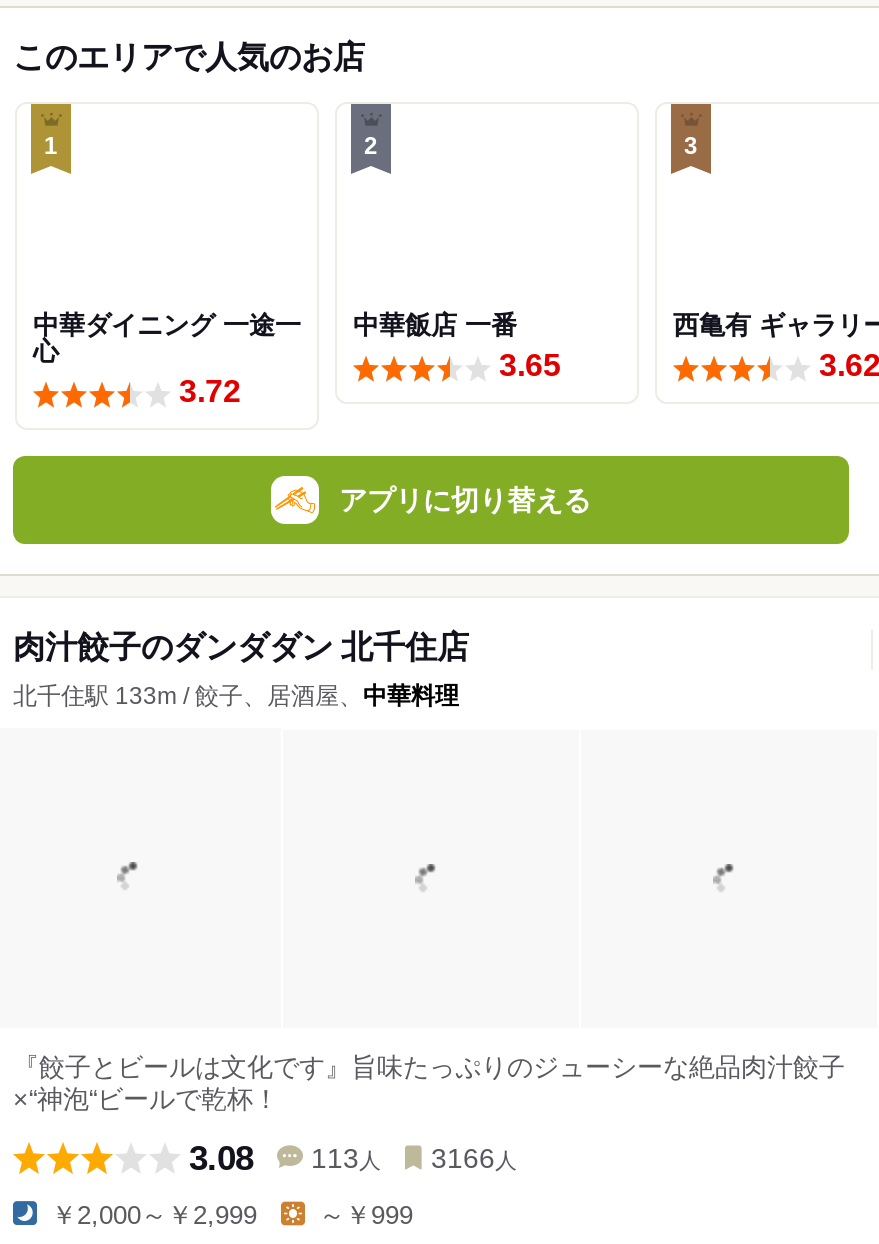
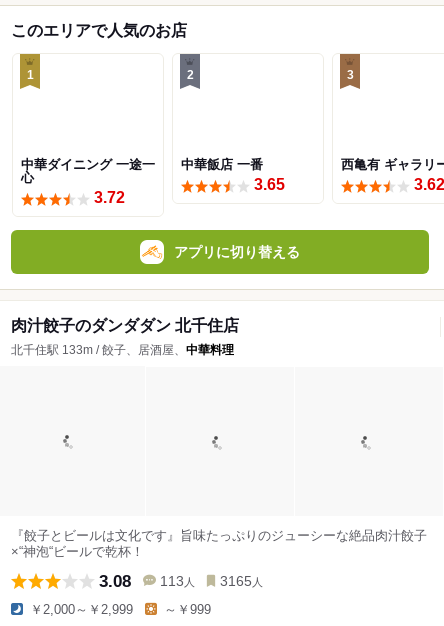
- 3.08 113人 3166人
+ 3.08 113人 3165人
